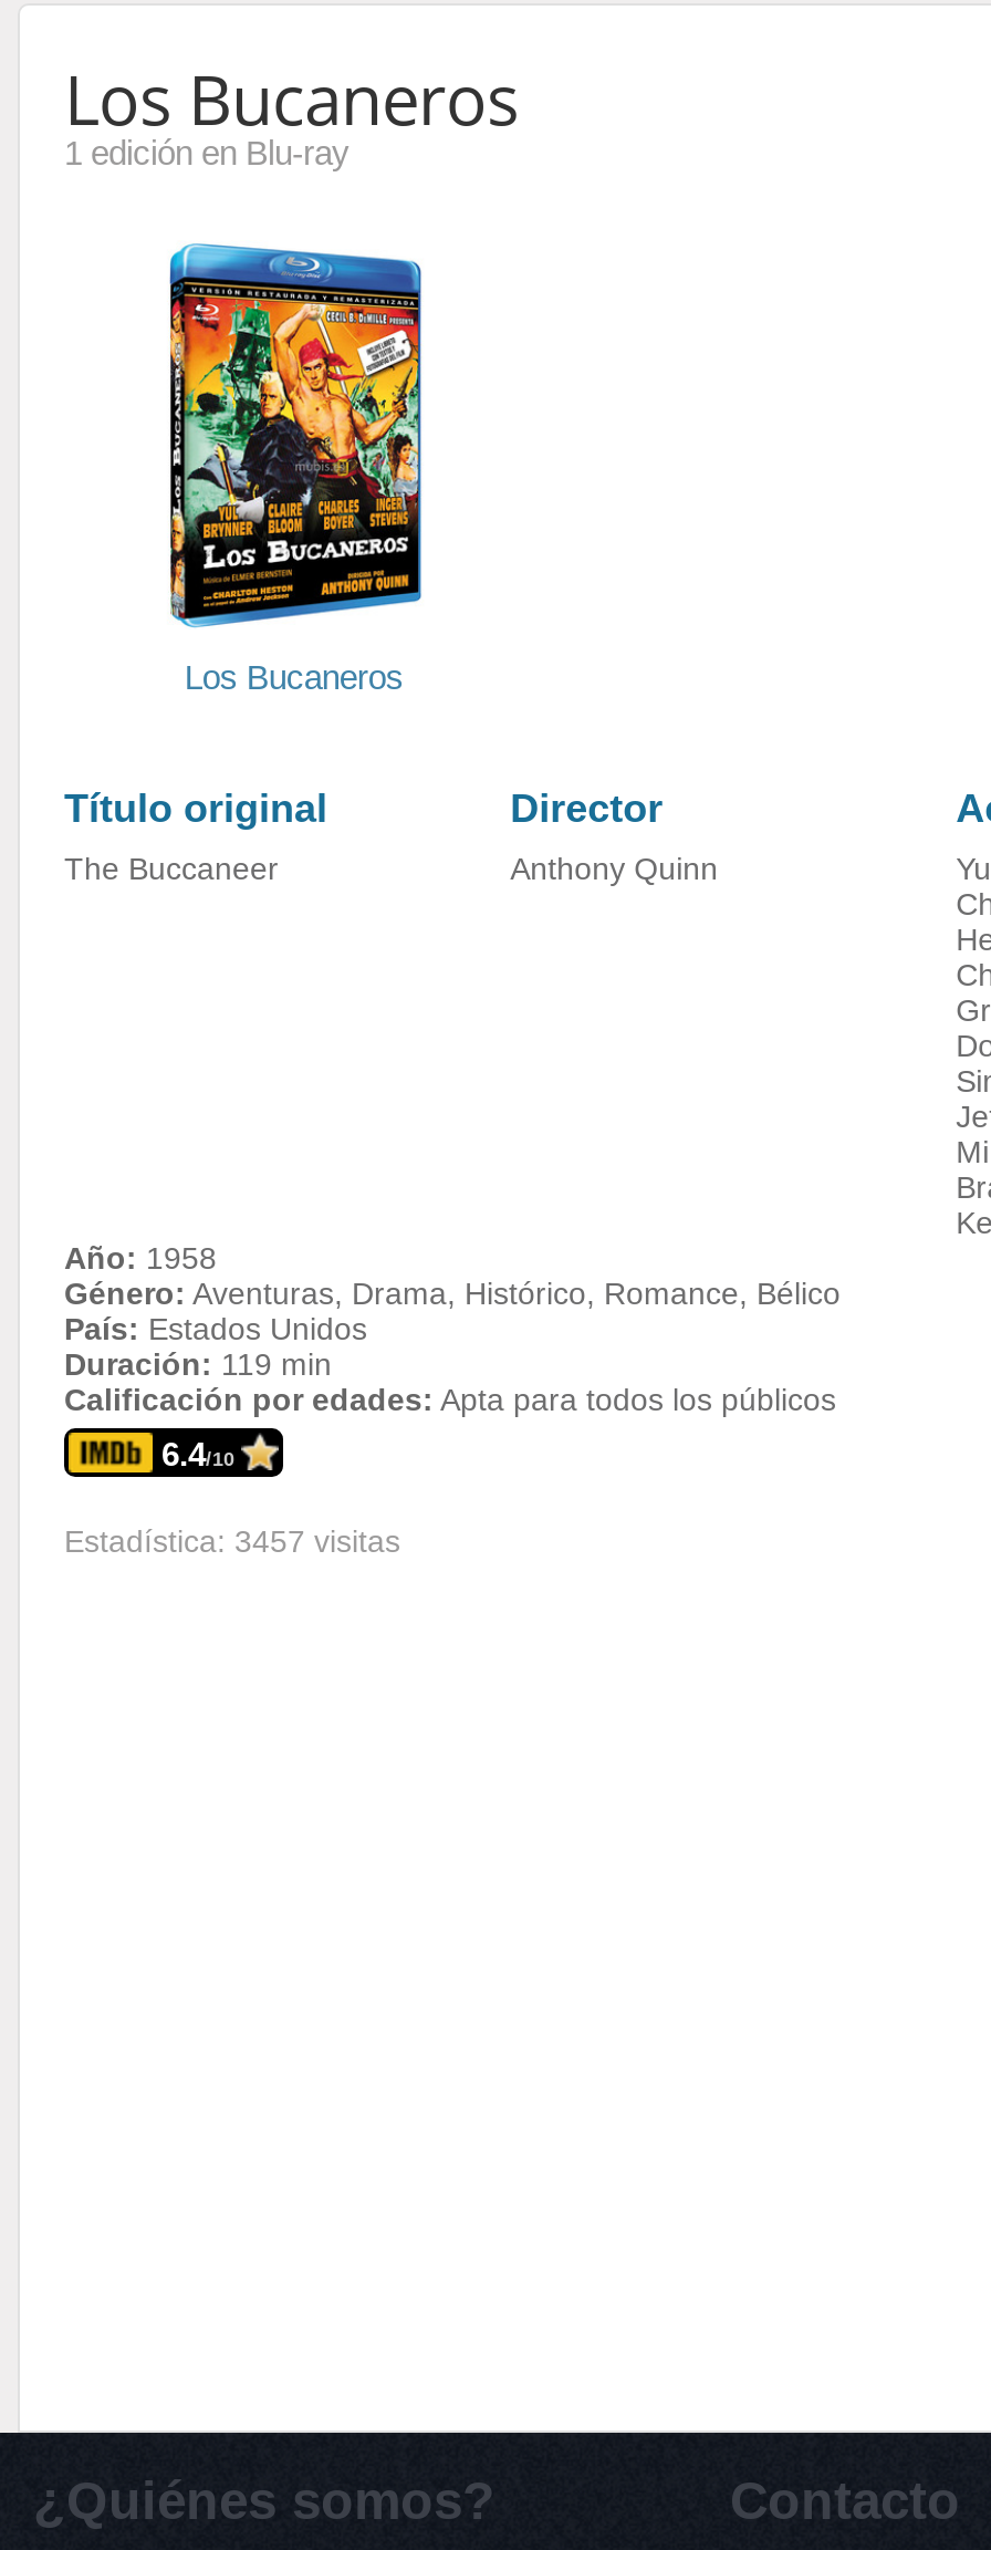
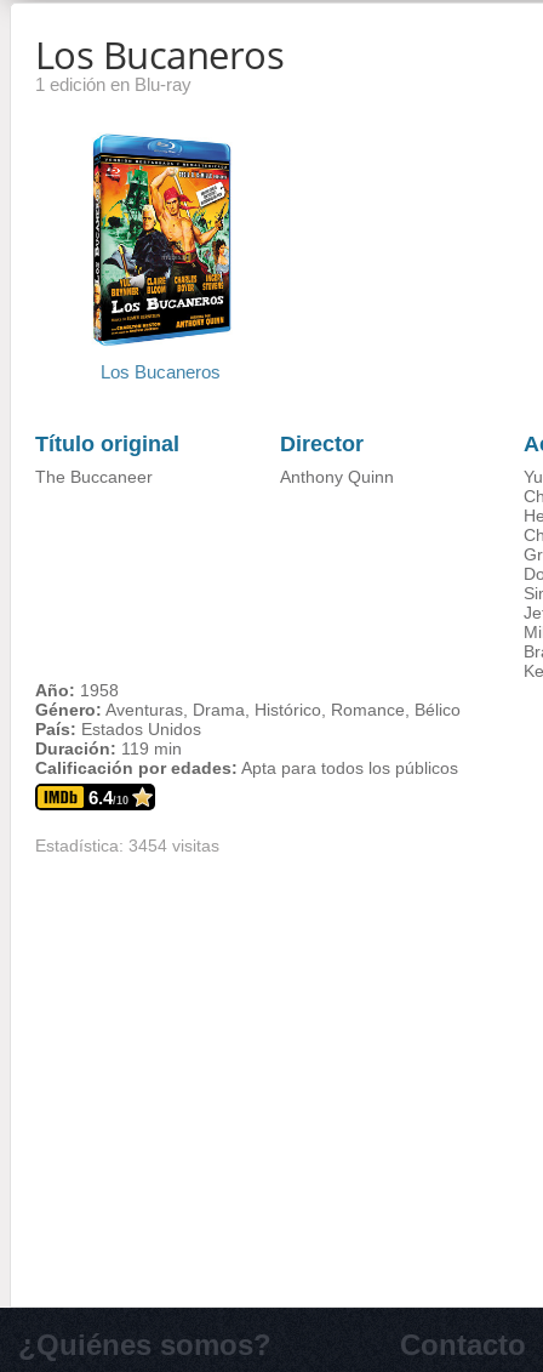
- Estadística: 3457 visitas
+ Estadística: 3454 visitas
